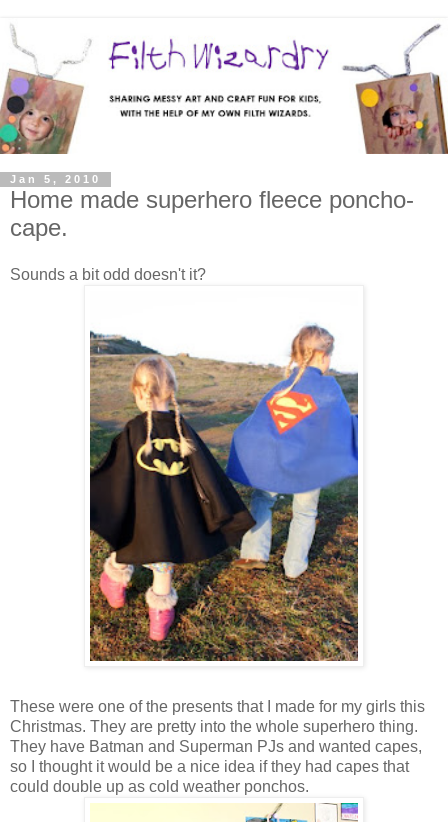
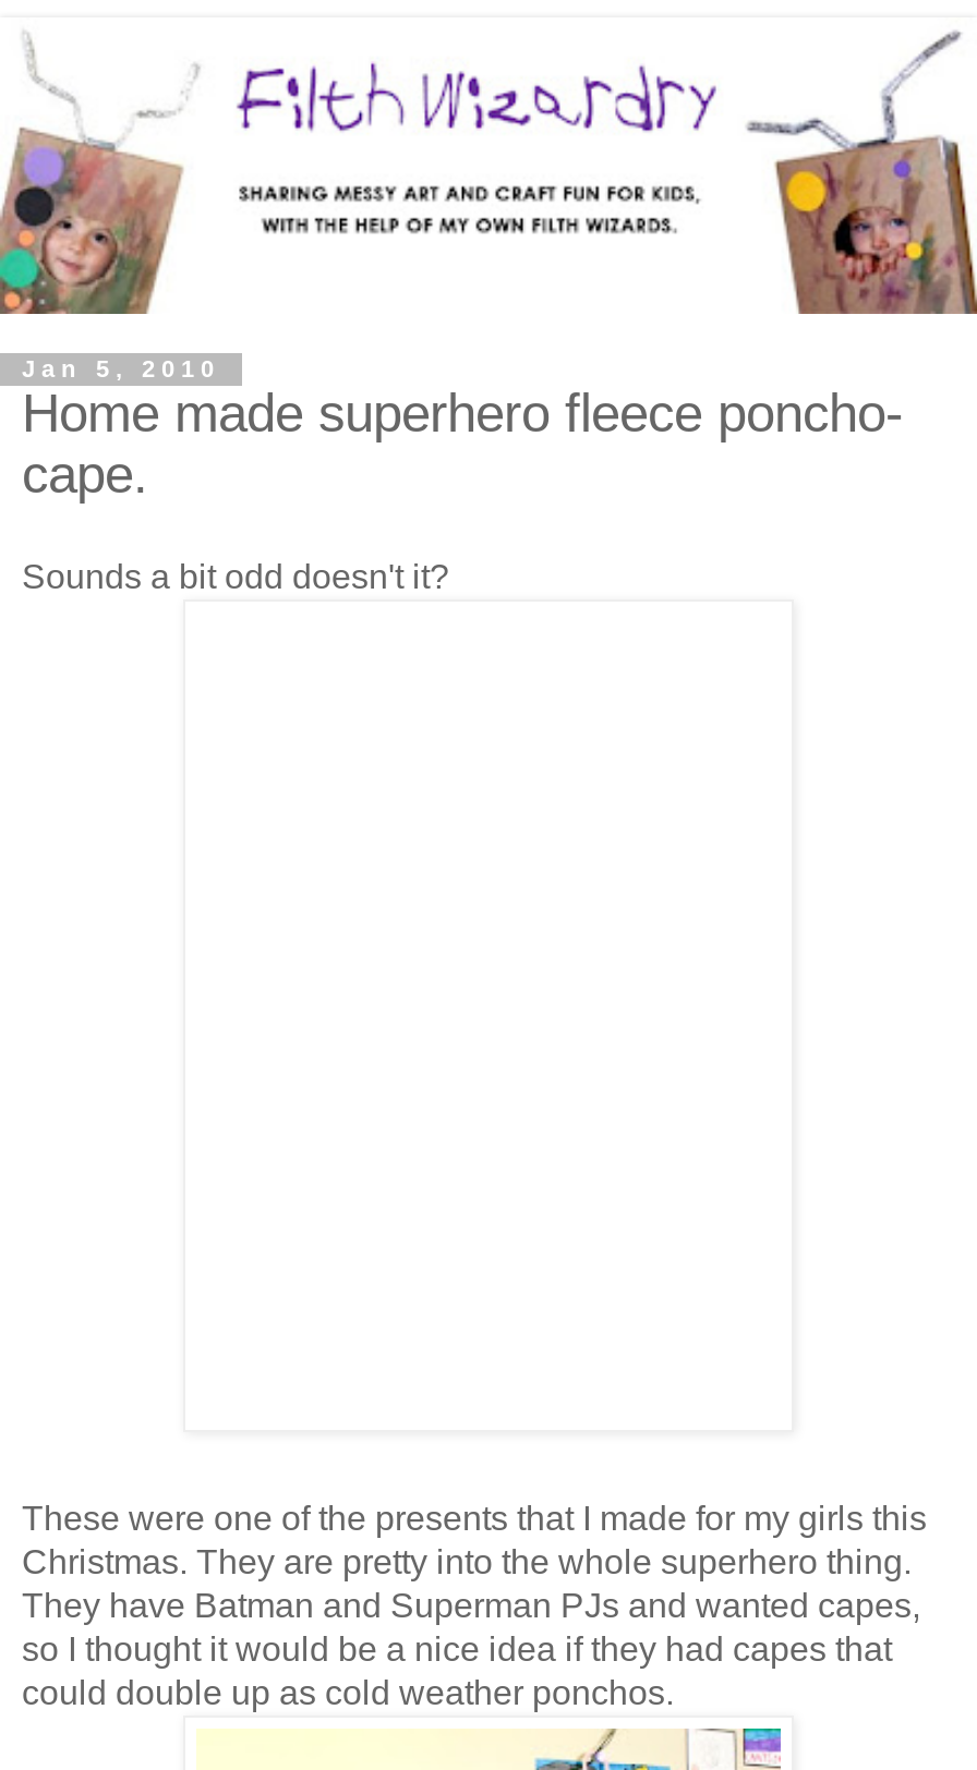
- [image]
